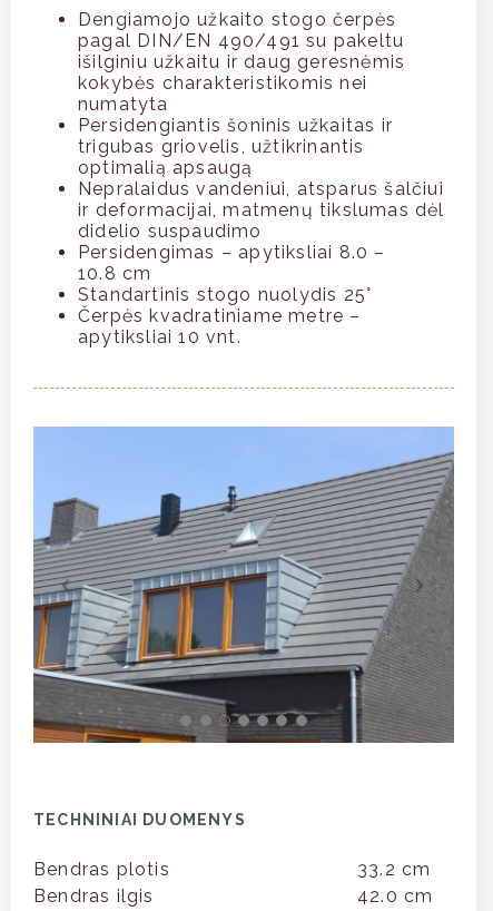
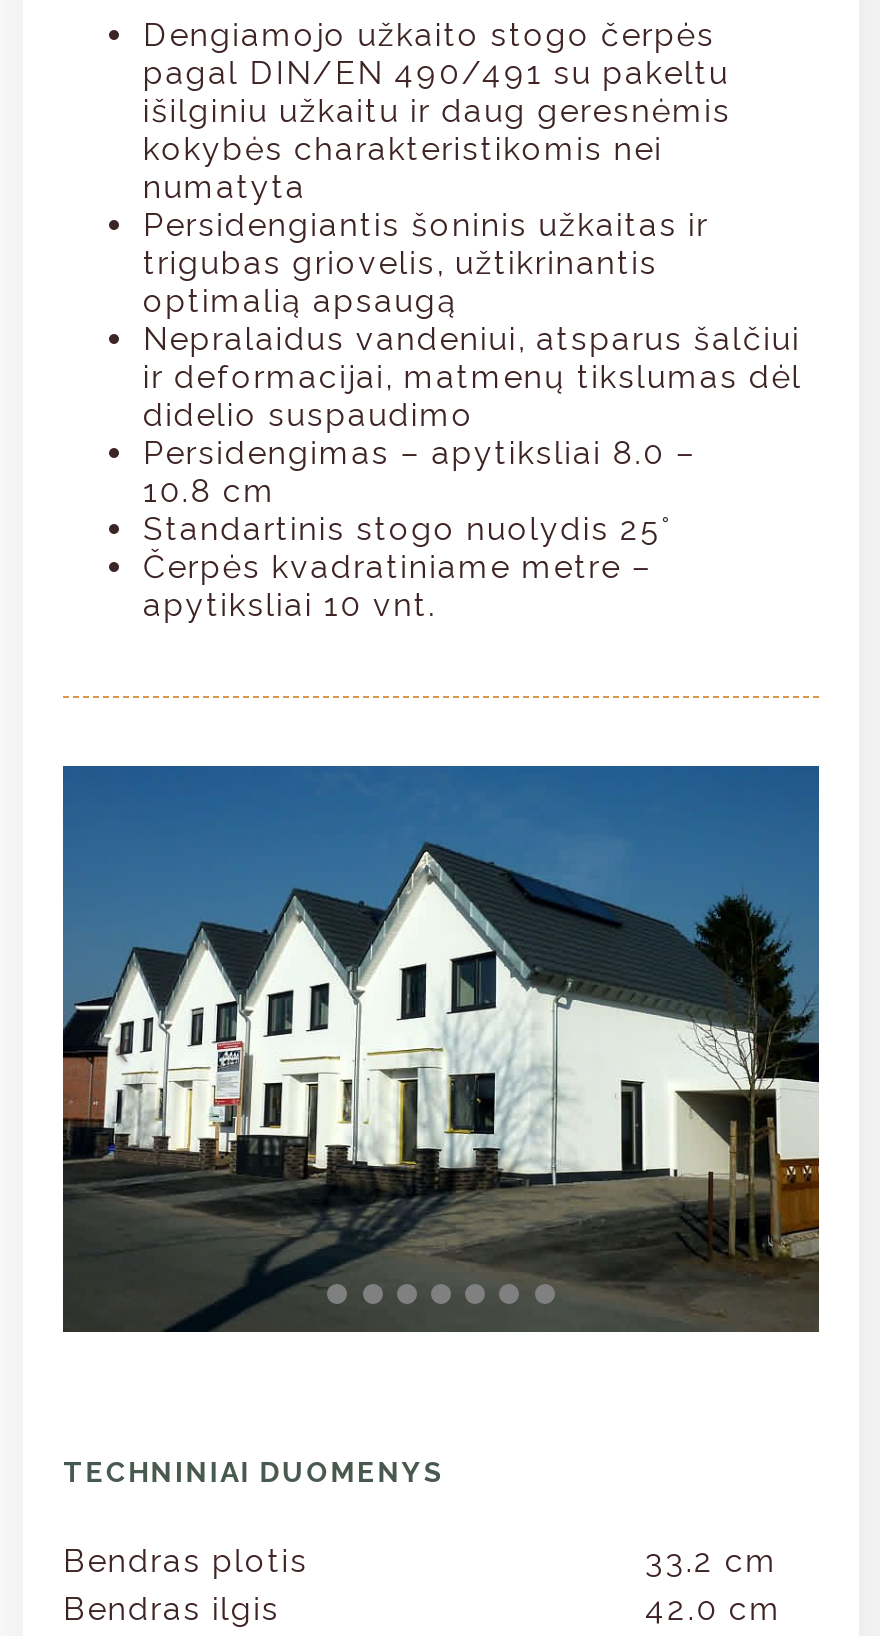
- [image]
+ [image]
